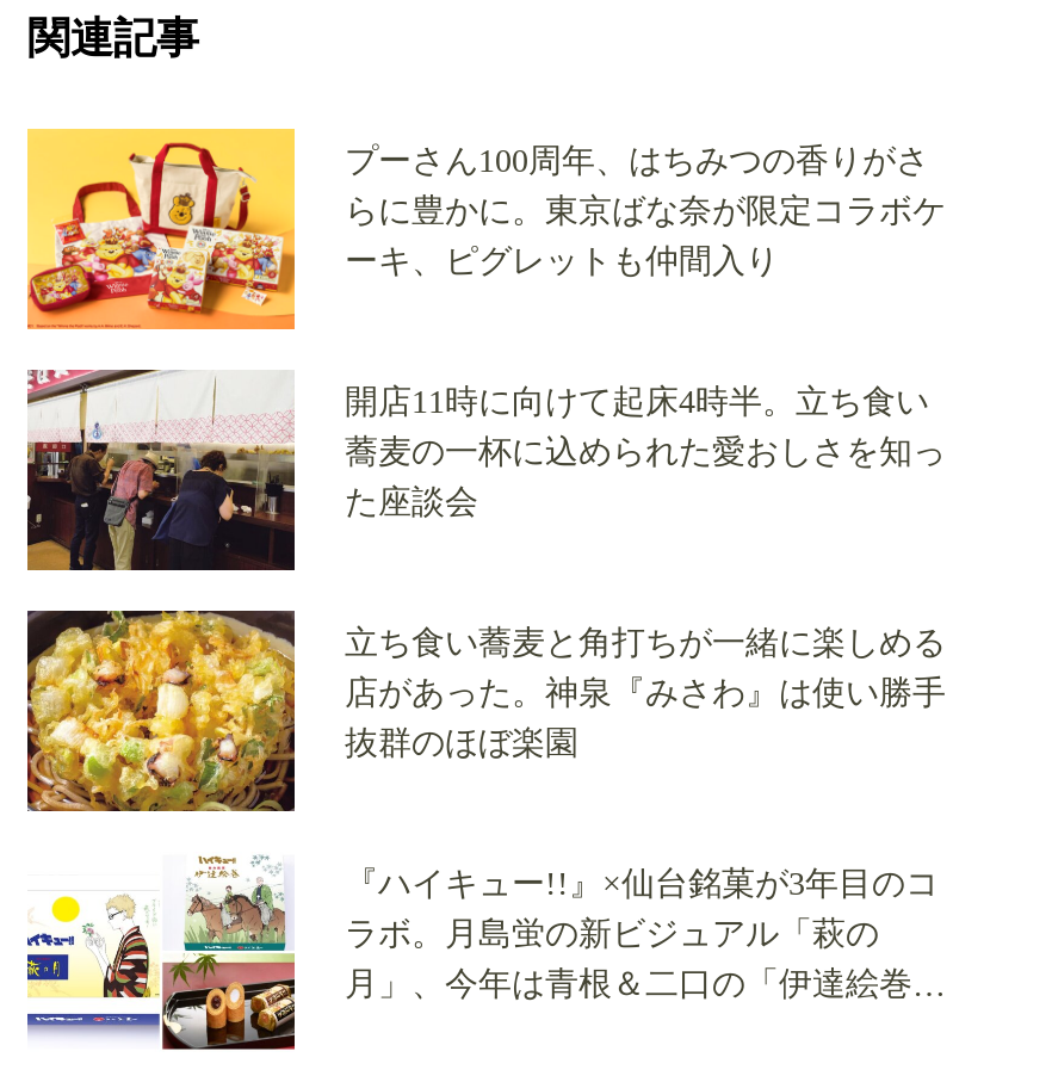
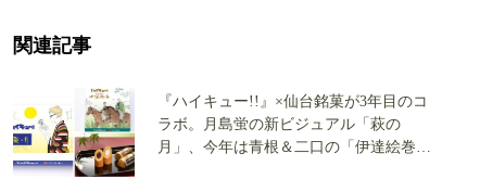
- [image]
- プーさん100周年、はちみつの香りがさ
- らに豊かに。東京ばな奈が限定コラボケ
- ーキ、ピグレットも仲間入り

- [image]
- 開店11時に向けて起床4時半。立ち食い
- 蕎麦の一杯に込められた愛おしさを知っ
- た座談会

- [image]
- 立ち食い蕎麦と角打ちが一緒に楽しめる
- 店があった。神泉『みさわ』は使い勝手
- 抜群のほぼ楽園
